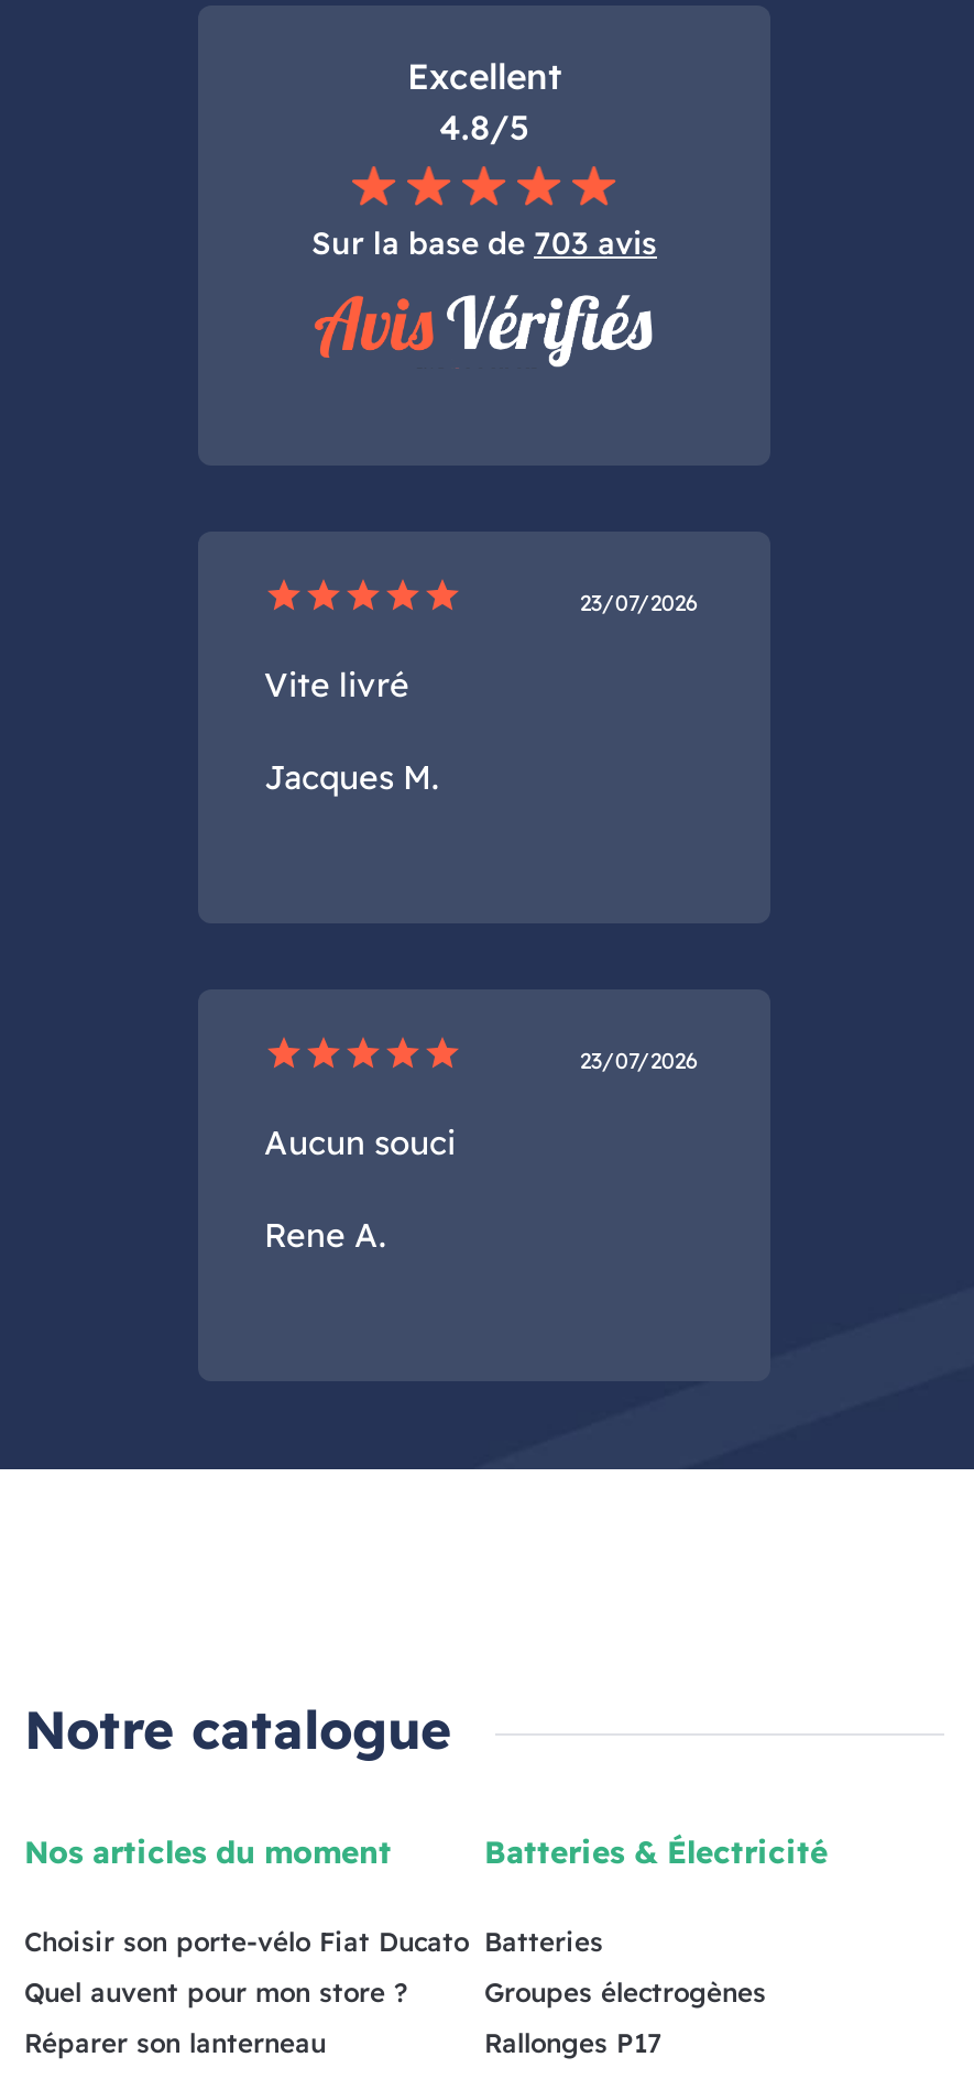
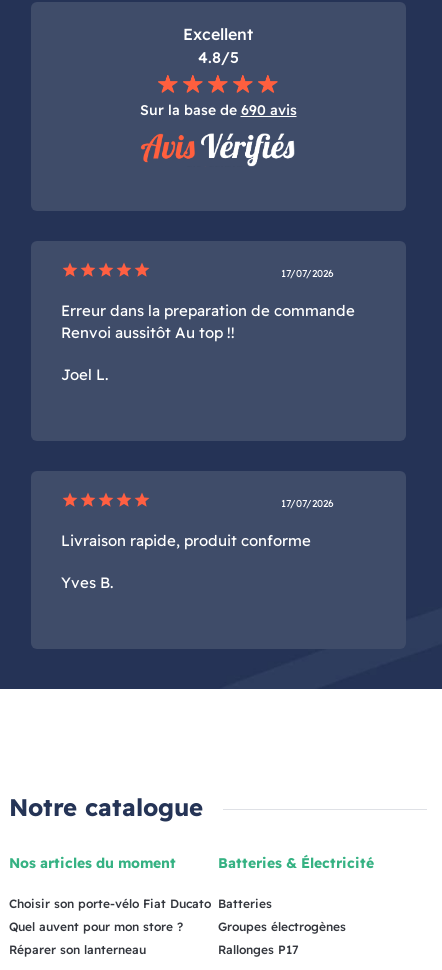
- Sur la base de 703 avis
+ Sur la base de 690 avis

- 23/07/2026
+ 17/07/2026

- Vite livré
+ Erreur dans la preparation de commande
+ Renvoi aussitôt Au top !!

- Jacques M.
+ Joel L.

- 23/07/2026
+ 17/07/2026

- Aucun souci
+ Livraison rapide, produit conforme

- Rene A.
+ Yves B.
